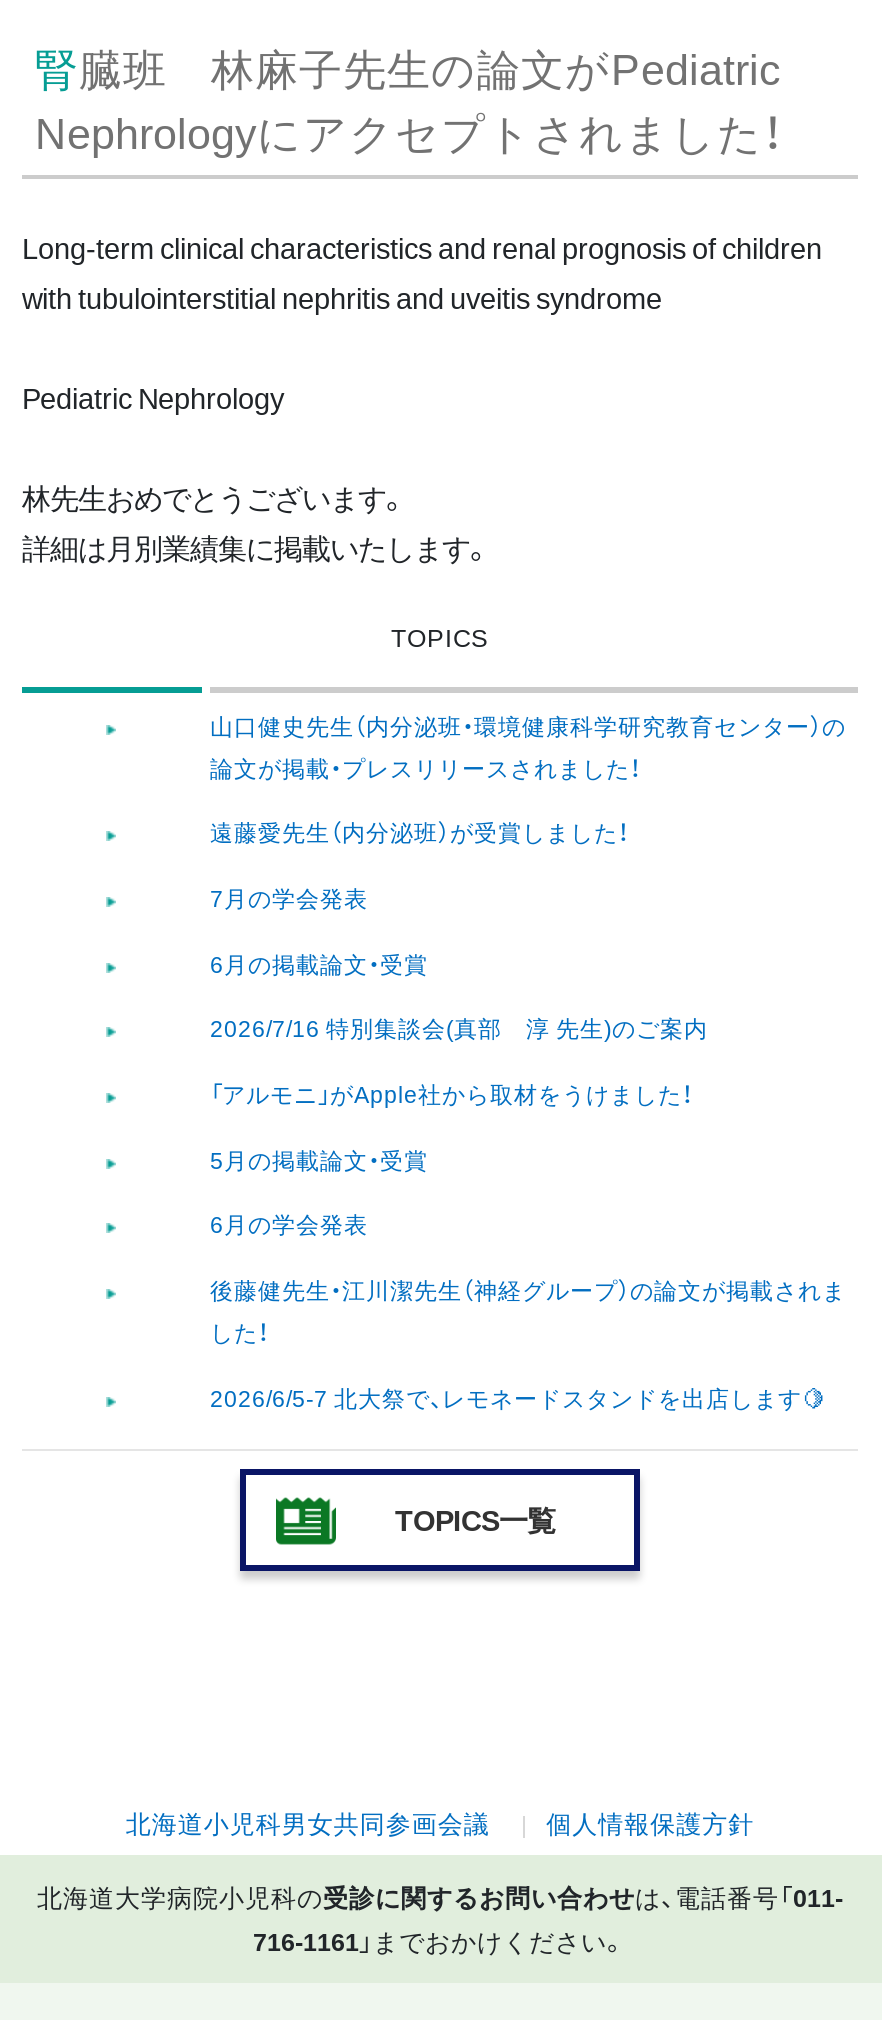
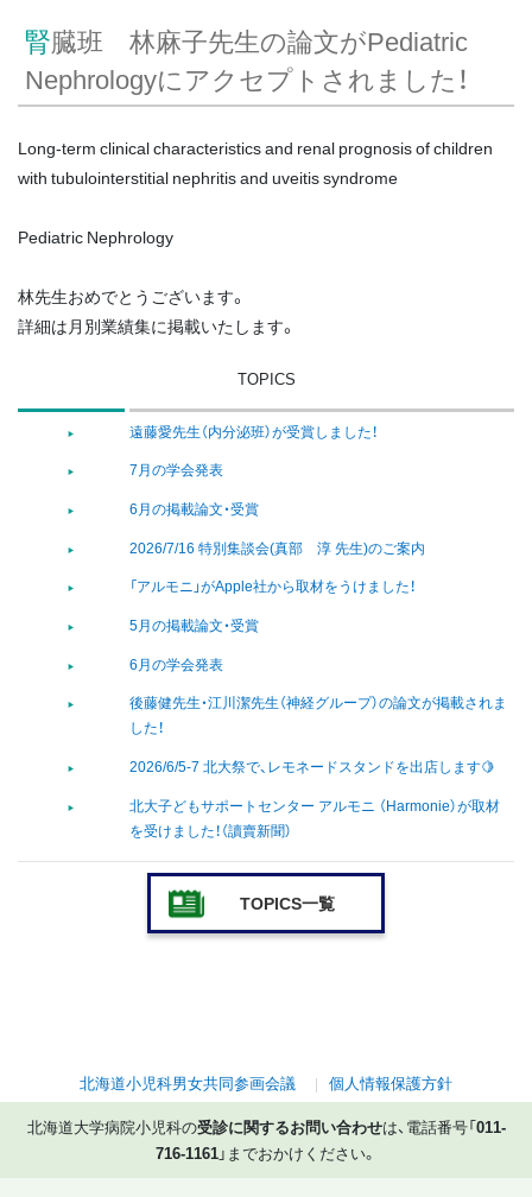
- 山口健史先生（内分泌班・環境健康科学研究教育センター）の
- 論文が掲載・プレスリリースされました！

moved up: 遠藤愛先生（内分泌班）が受賞しました！ | 7月の学会発表 | 6月の掲載論文・受賞 | ... | 後藤健先生・江川潔先生（神経グループ）の論文が掲載されま | した！

+ 北大子どもサポートセンター アルモニ （Harmonie）が取材
+ を受けました！（讀賣新聞）
